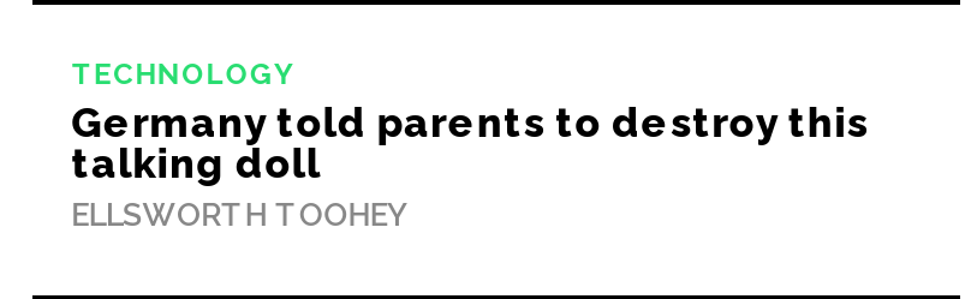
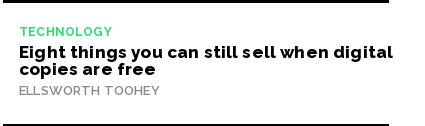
- Germany told parents to destroy this
- talking doll
+ Eight things you can still sell when digital
+ copies are free
